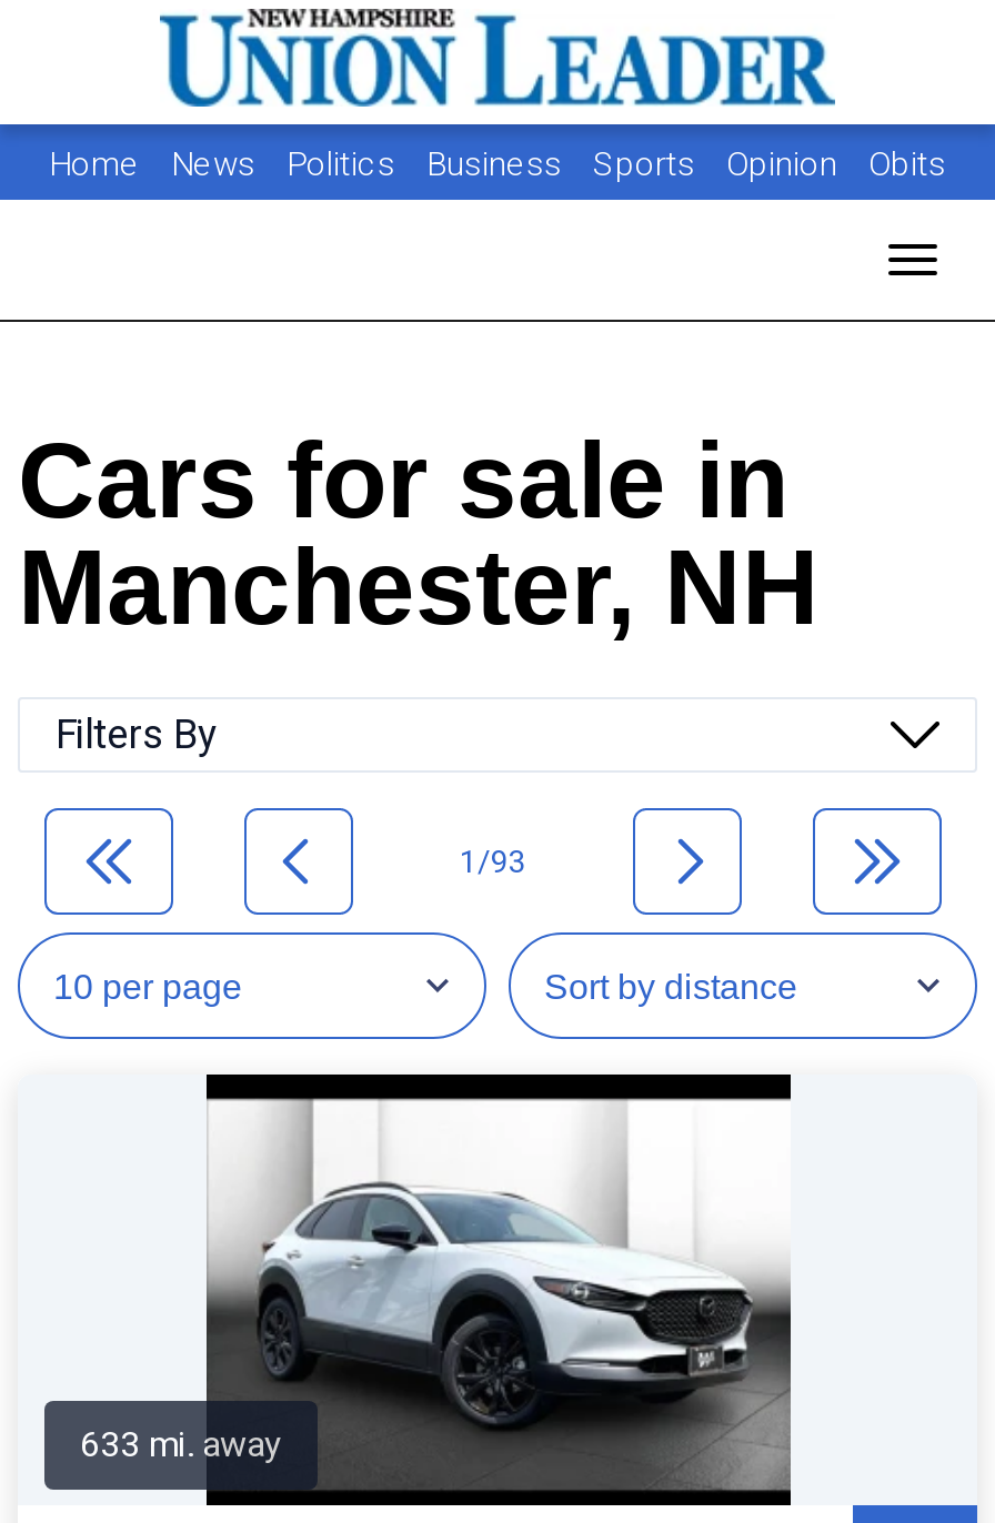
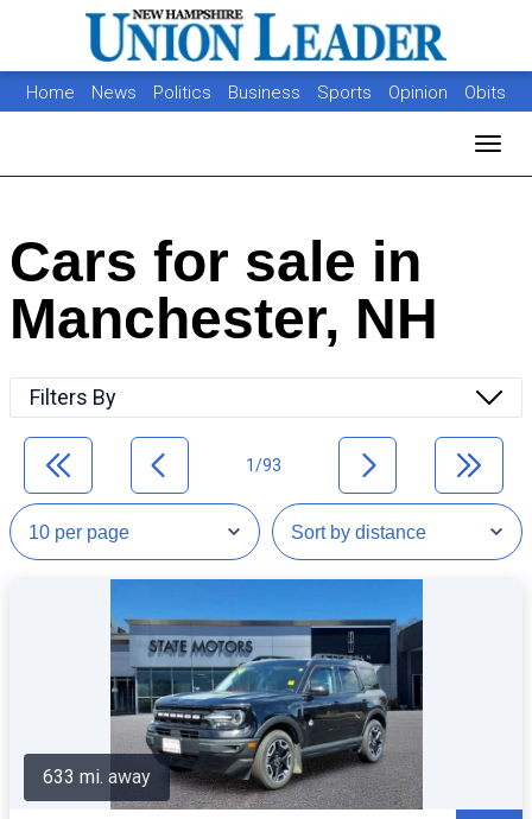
- [image]
+ [image]
